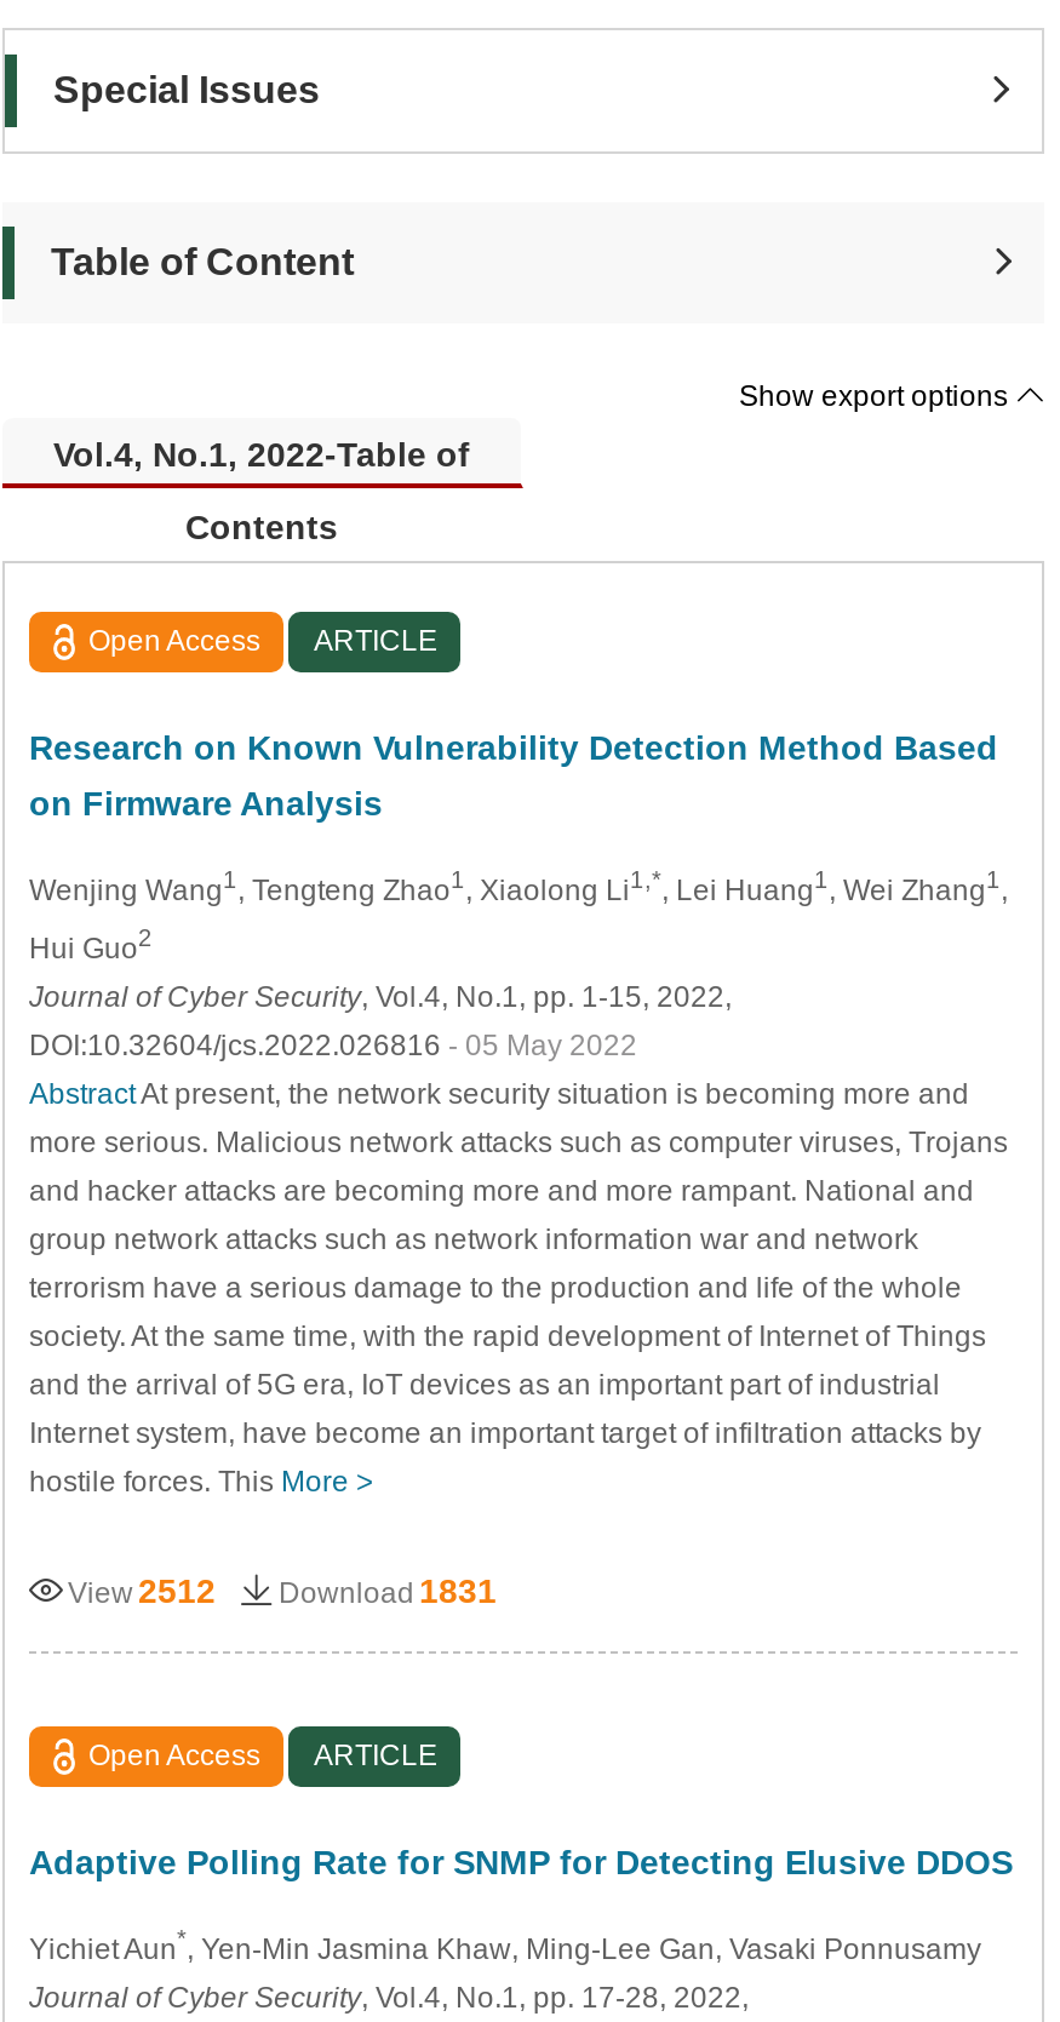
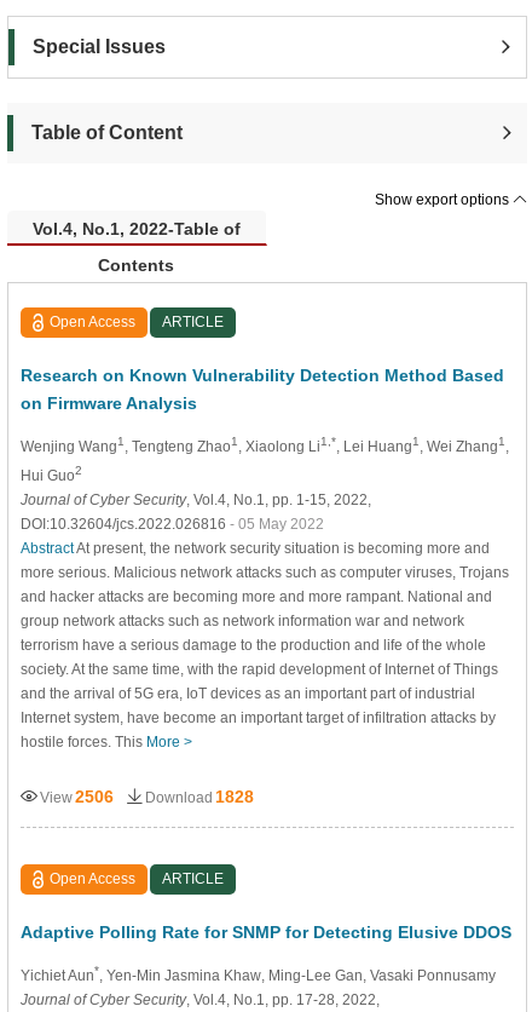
- View 2512
+ View 2506

- Download 1831
+ Download 1828
